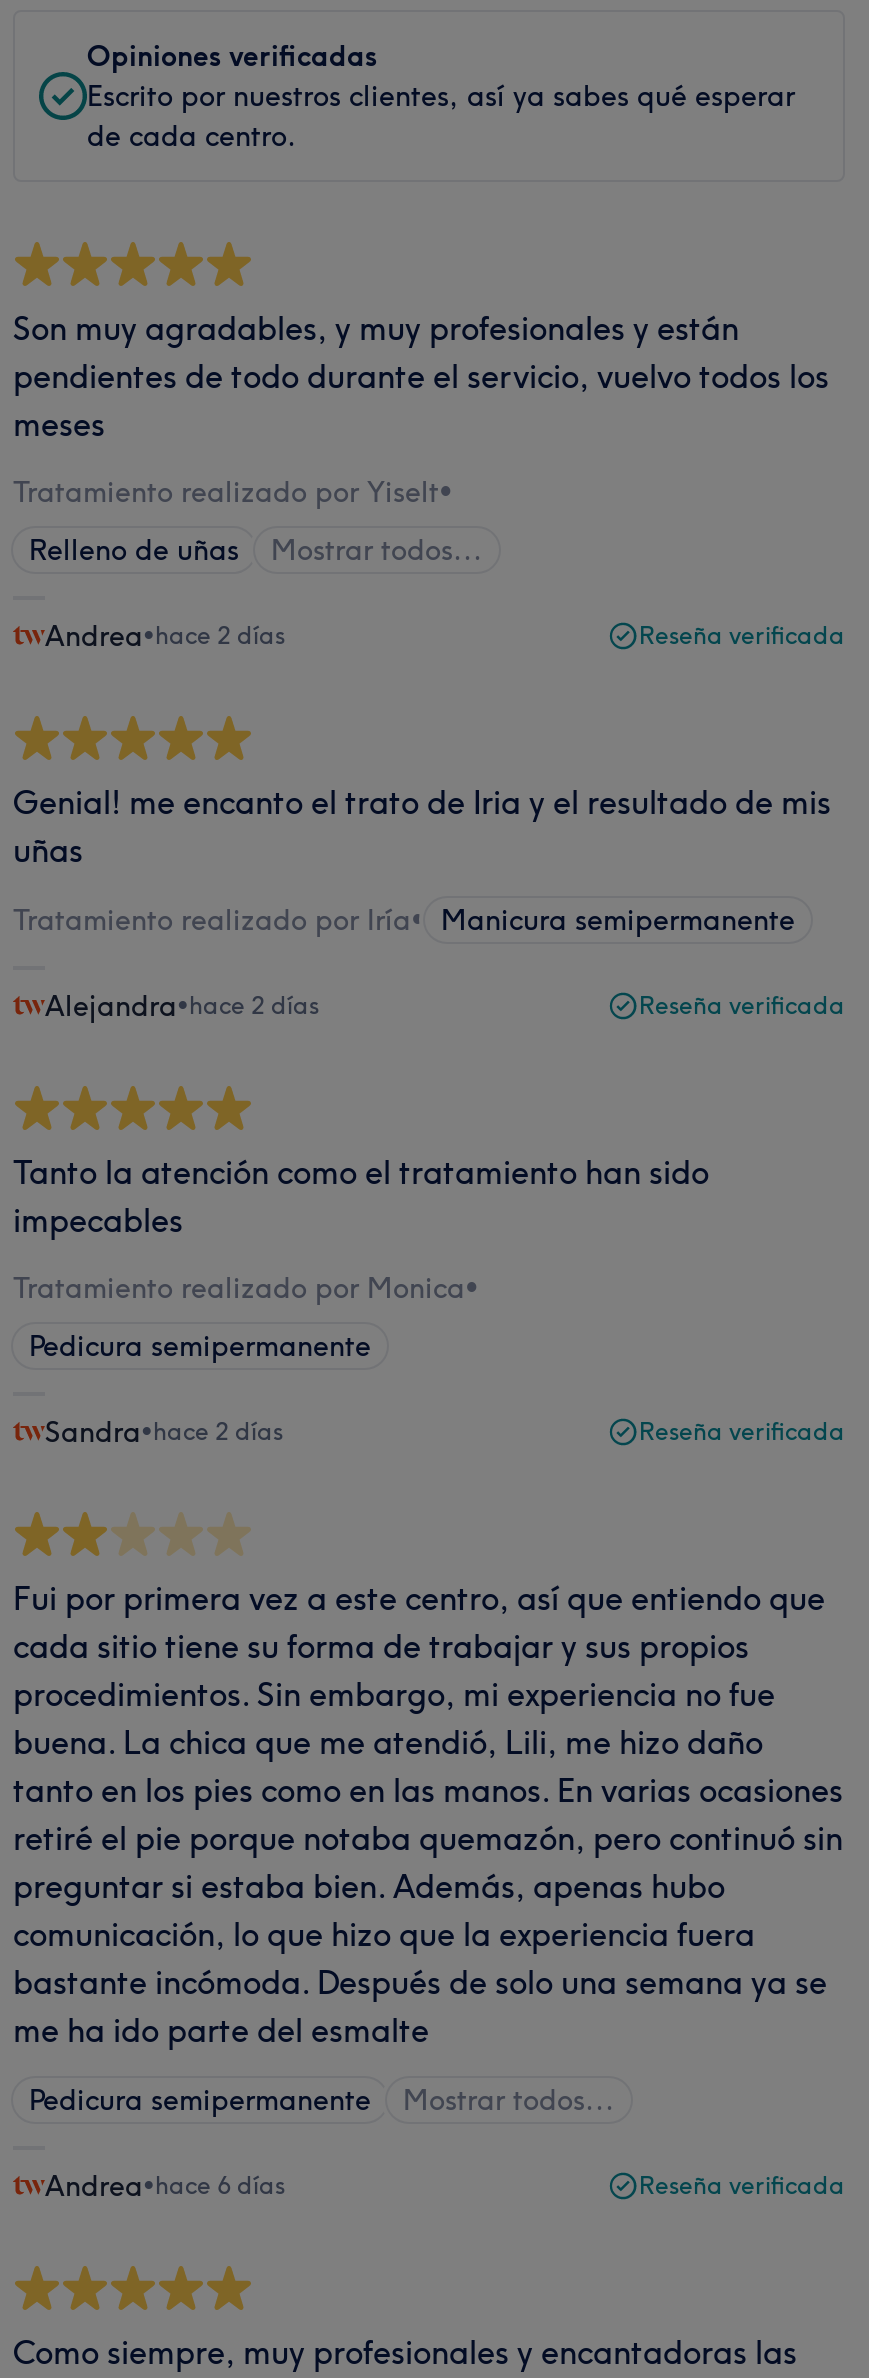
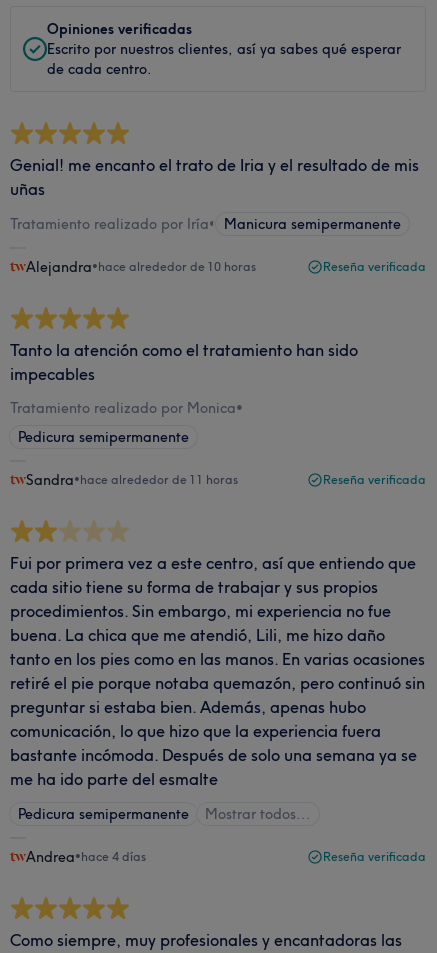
- Son muy agradables, y muy profesionales y están
- pendientes de todo durante el servicio, vuelvo todos los
- meses
- Tratamiento realizado por Yiselt•
- Relleno de uñas
- Mostrar todos...
- Andrea•hace 2 días
- Reseña verificada

- Alejandra•hace 2 días
+ Alejandra•hace alrededor de 10 horas

- Sandra•hace 2 días
+ Sandra•hace alrededor de 11 horas

- Andrea•hace 6 días
+ Andrea•hace 4 días
